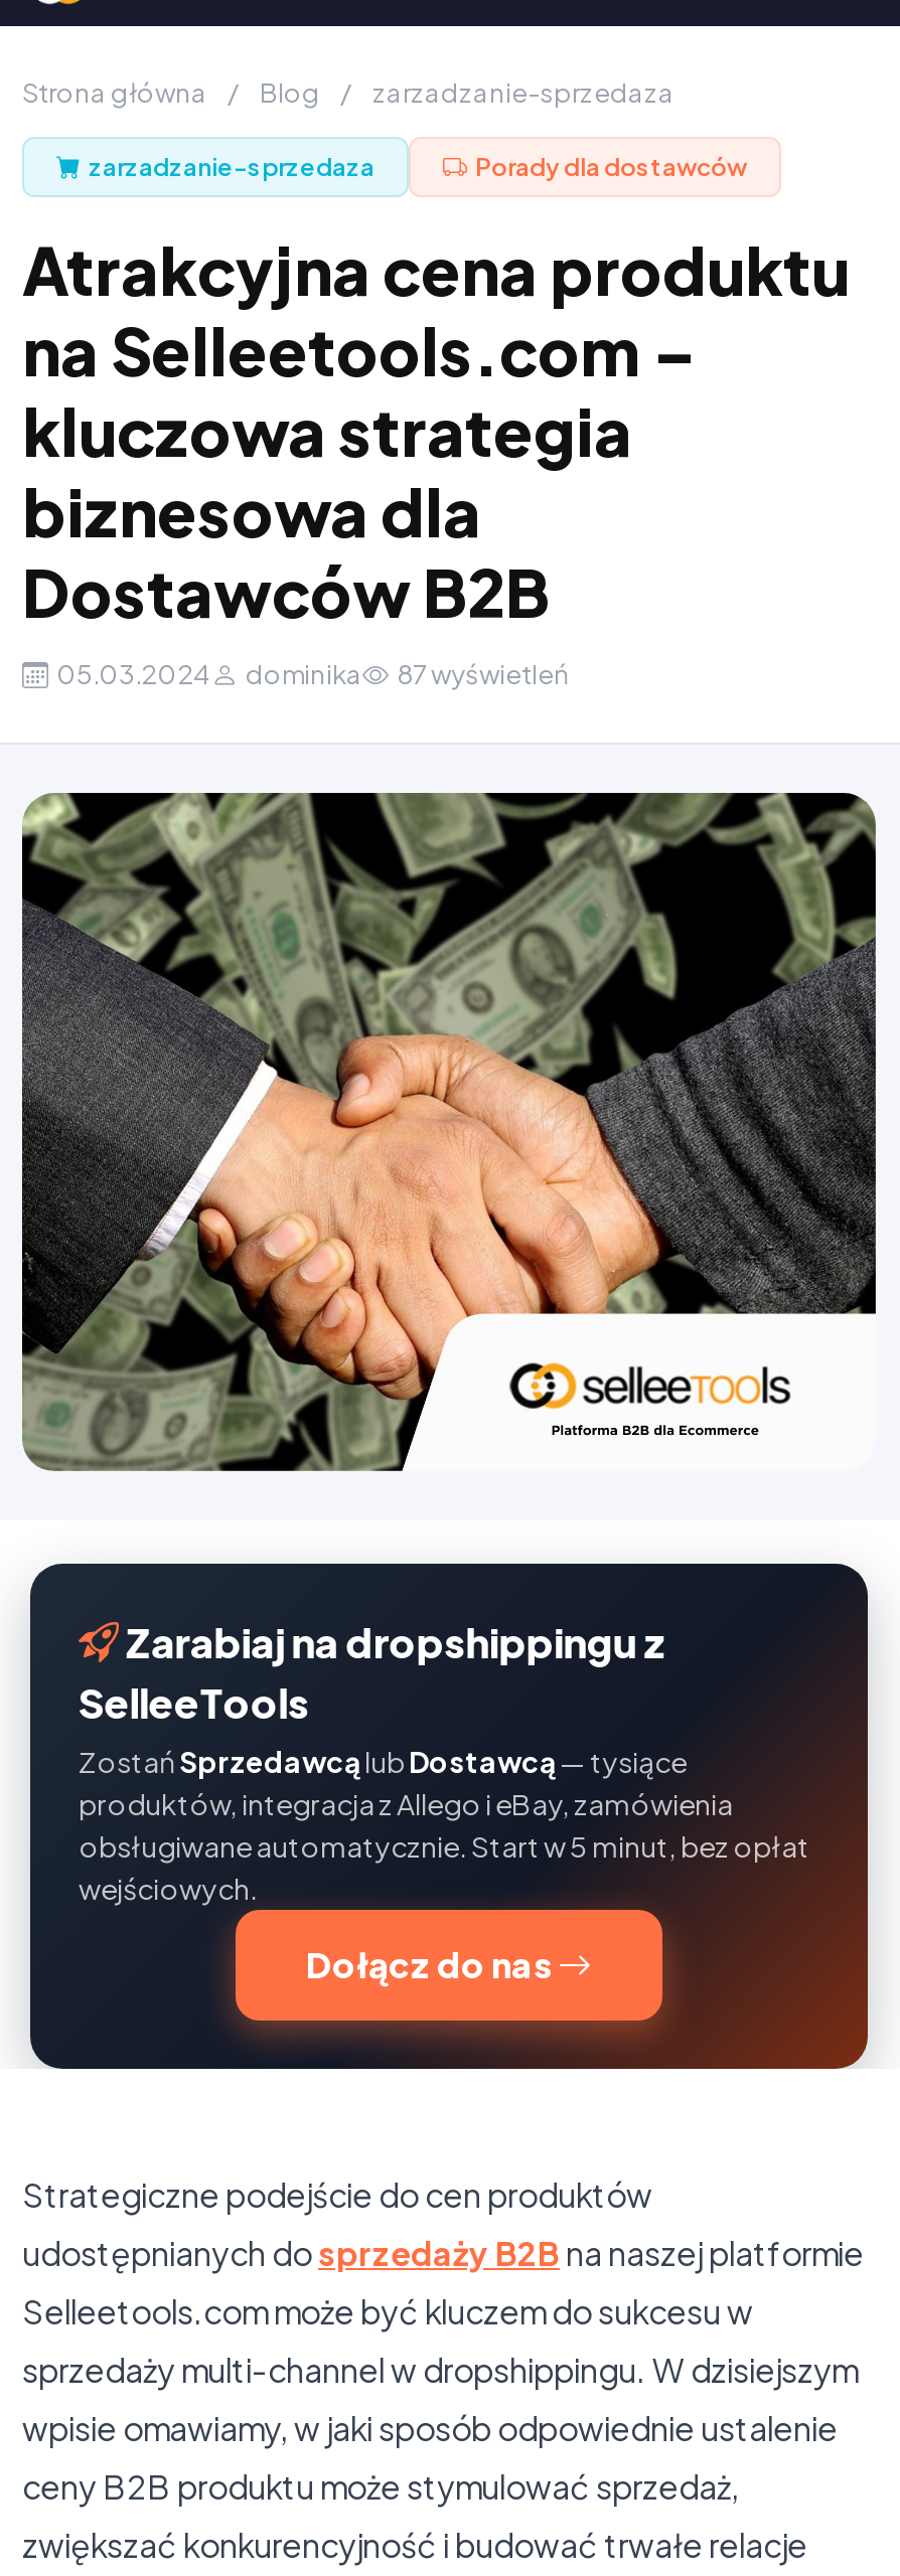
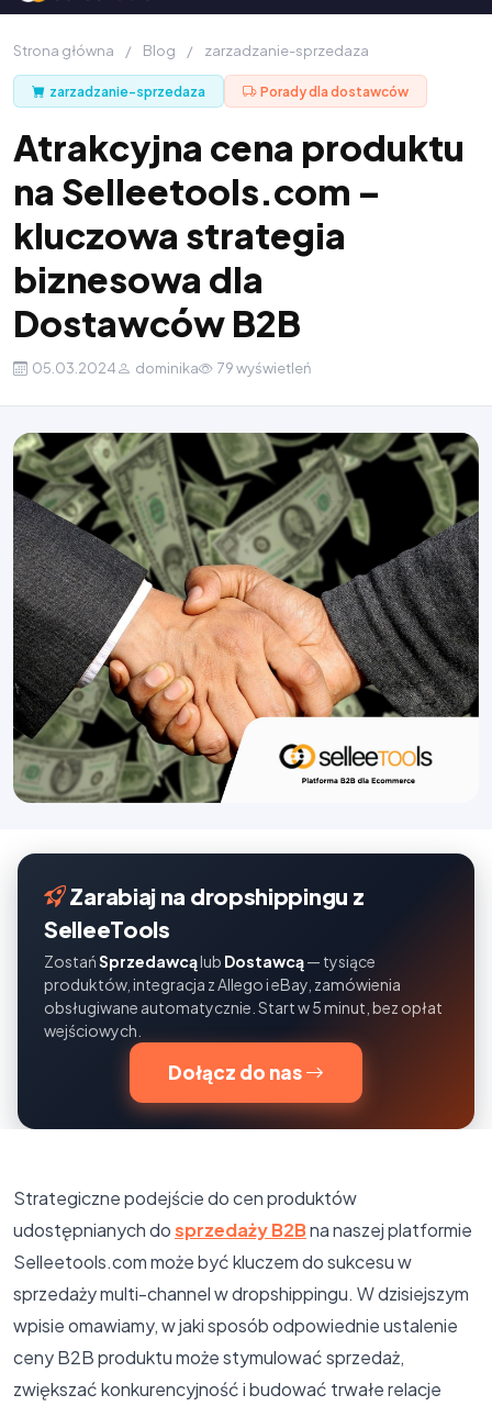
- 05.03.2024 dominika 87 wyświetleń
+ 05.03.2024 dominika 79 wyświetleń
